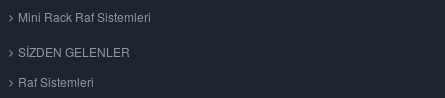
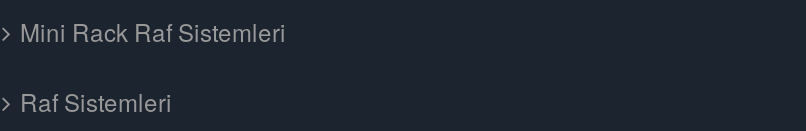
- SİZDEN GELENLER
